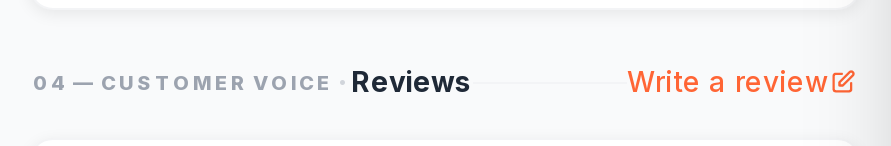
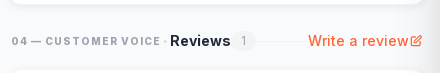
+ 1
